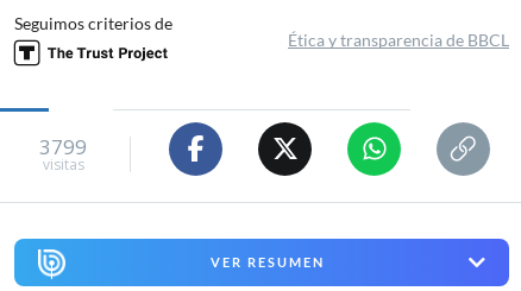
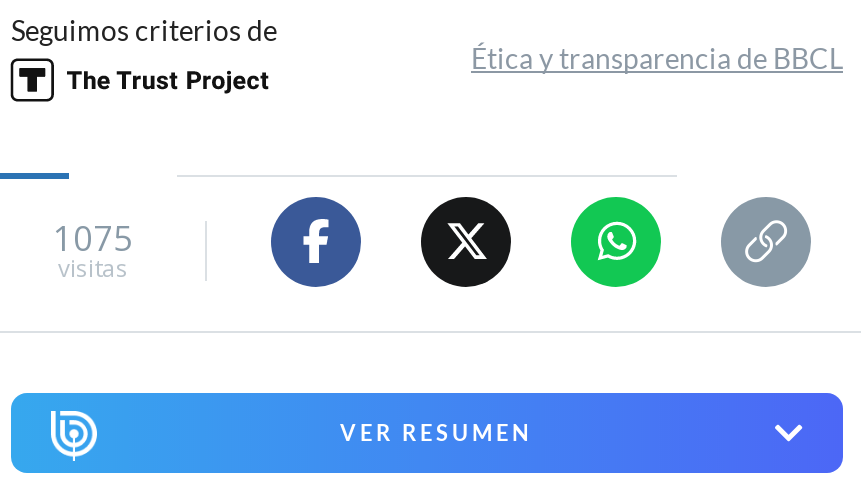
- 3799
+ 1075
